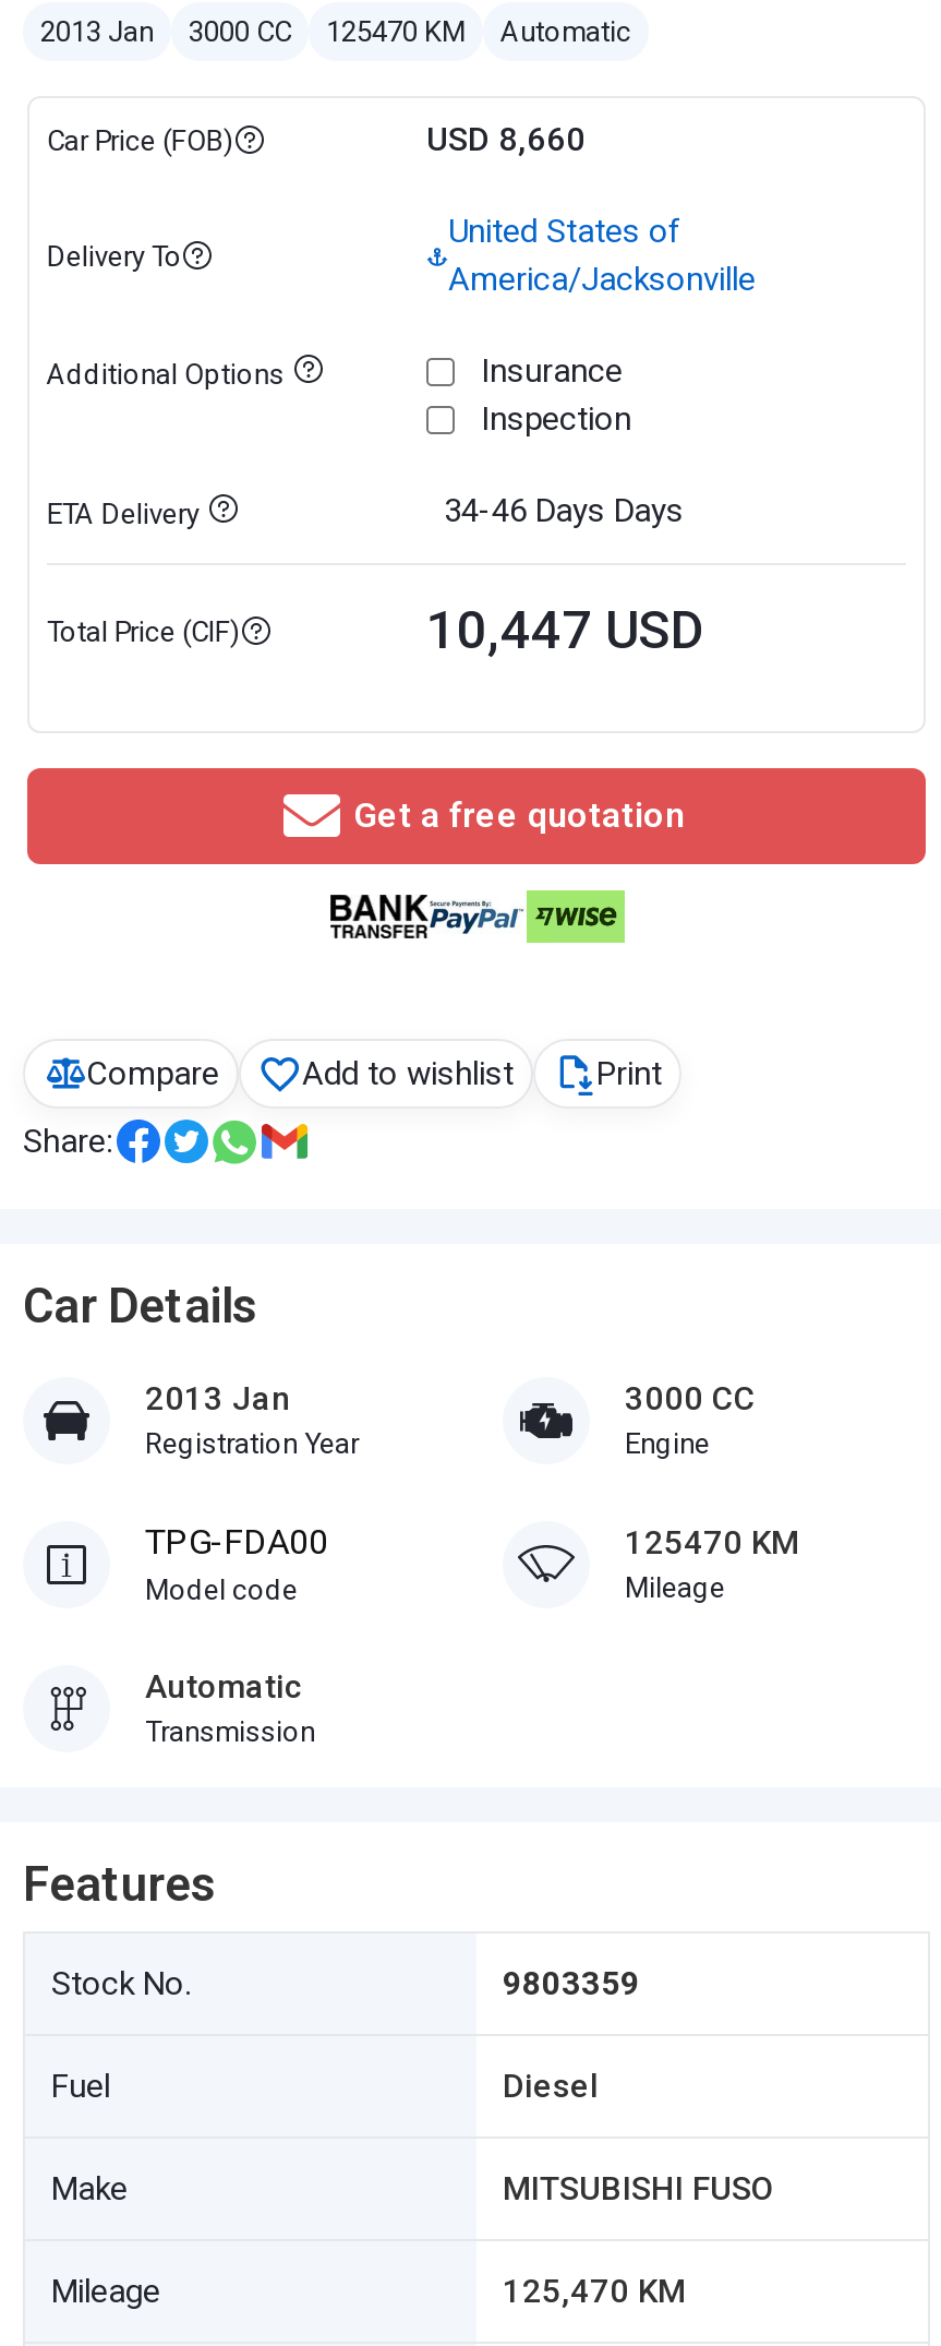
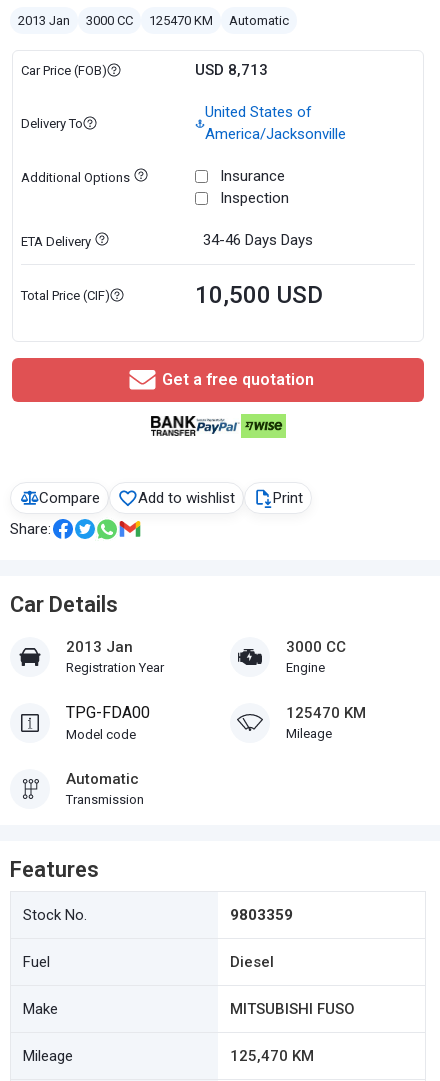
- USD 8,660
+ USD 8,713

- 10,447 USD
+ 10,500 USD
